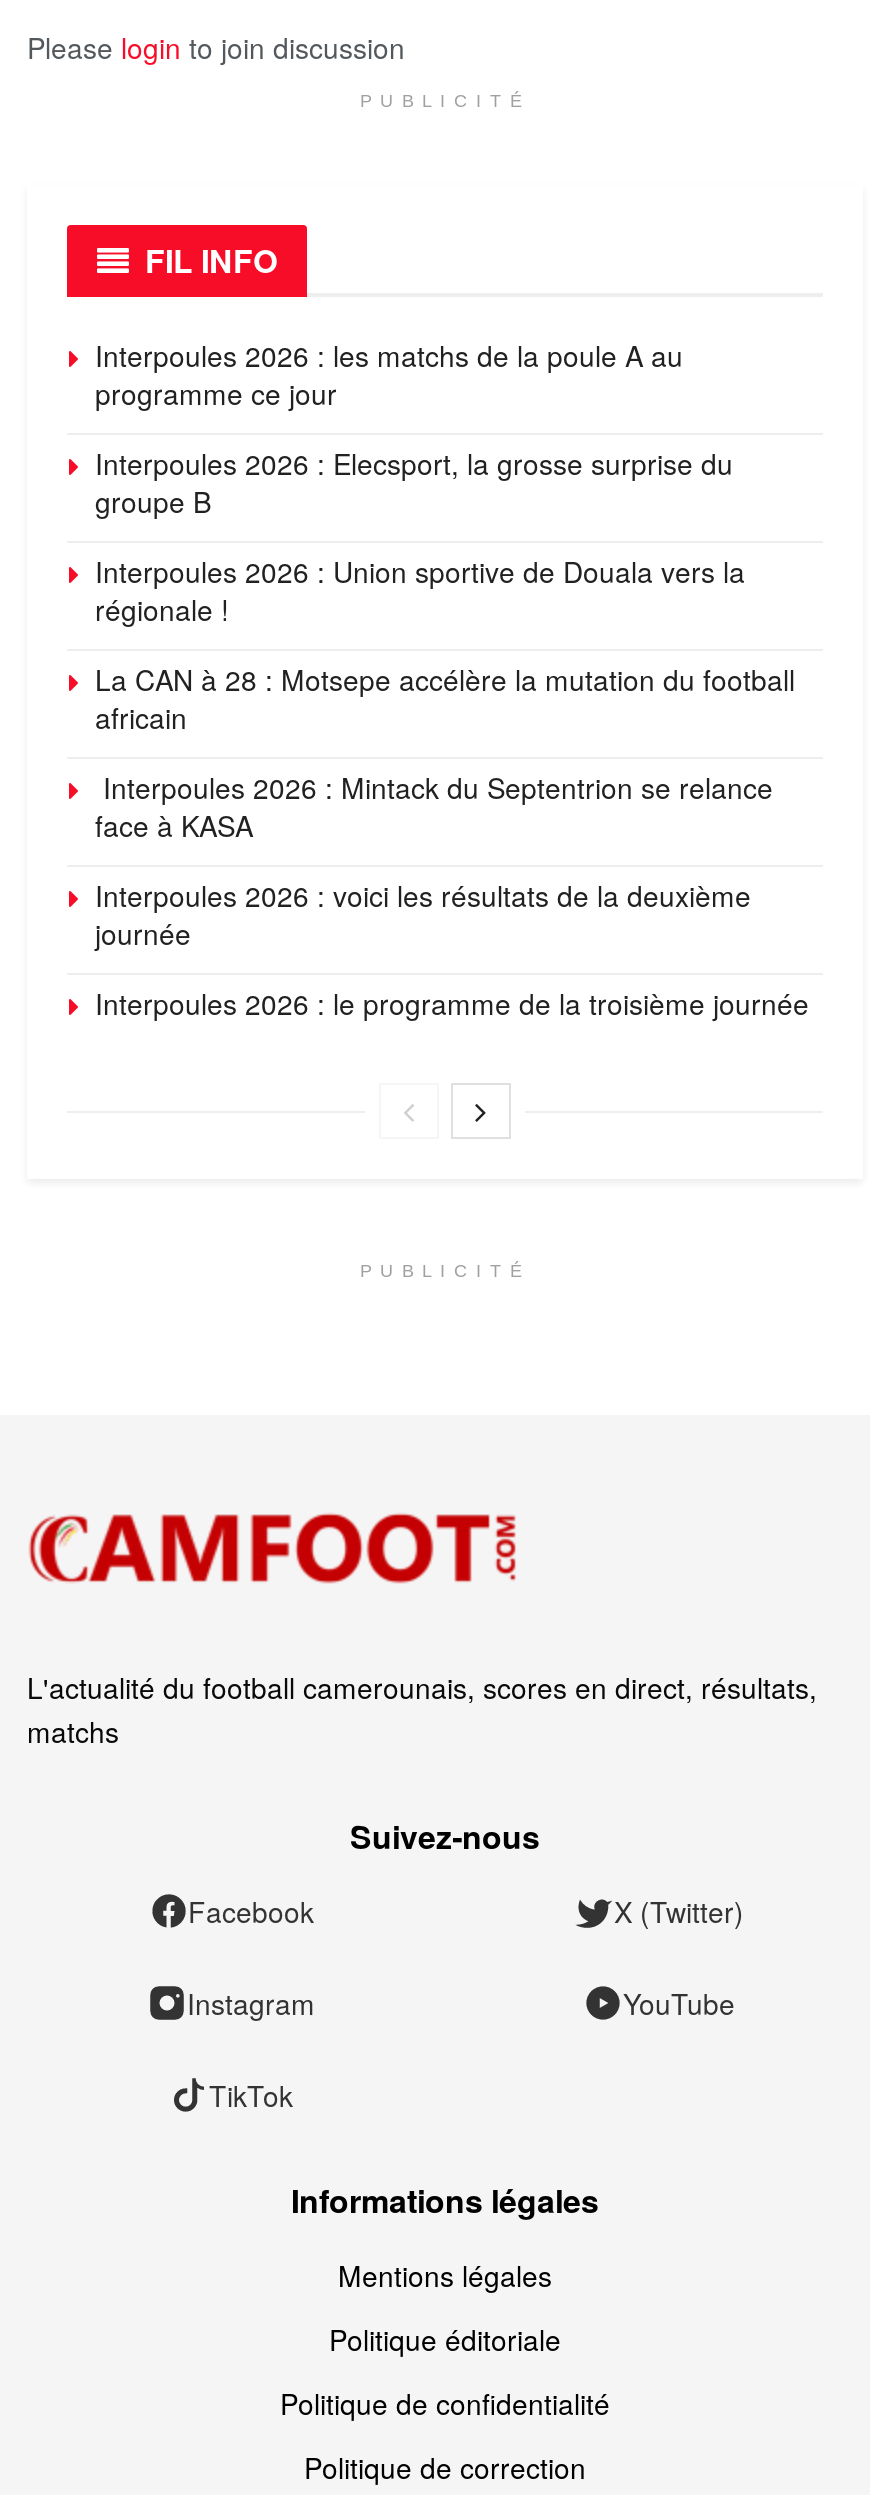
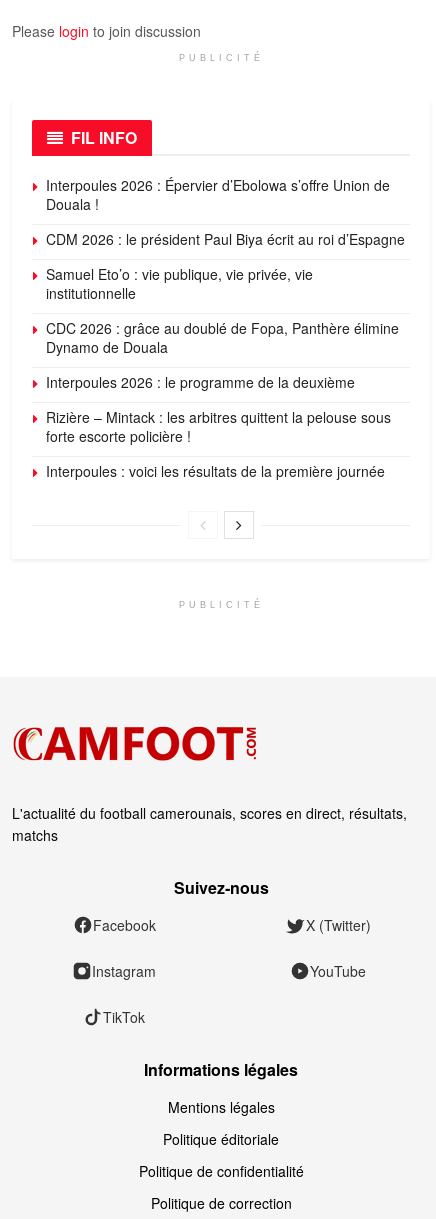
- Interpoules 2026 : les matchs de la poule A au
- programme ce jour
+ Interpoules 2026 : Épervier d’Ebolowa s’offre Union de
+ Douala !

- Interpoules 2026 : Elecsport, la grosse surprise du
- groupe B
+ CDM 2026 : le président Paul Biya écrit au roi d’Espagne

- Interpoules 2026 : Union sportive de Douala vers la
- régionale !
+ Samuel Eto’o : vie publique, vie privée, vie
+ institutionnelle

- La CAN à 28 : Motsepe accélère la mutation du football
- africain
+ CDC 2026 : grâce au doublé de Fopa, Panthère élimine
+ Dynamo de Douala

- Interpoules 2026 : Mintack du Septentrion se relance
- face à KASA
+ Interpoules 2026 : le programme de la deuxième

- Interpoules 2026 : voici les résultats de la deuxième
- journée
+ Rizière – Mintack : les arbitres quittent la pelouse sous
+ forte escorte policière !

- Interpoules 2026 : le programme de la troisième journée
+ Interpoules : voici les résultats de la première journée
